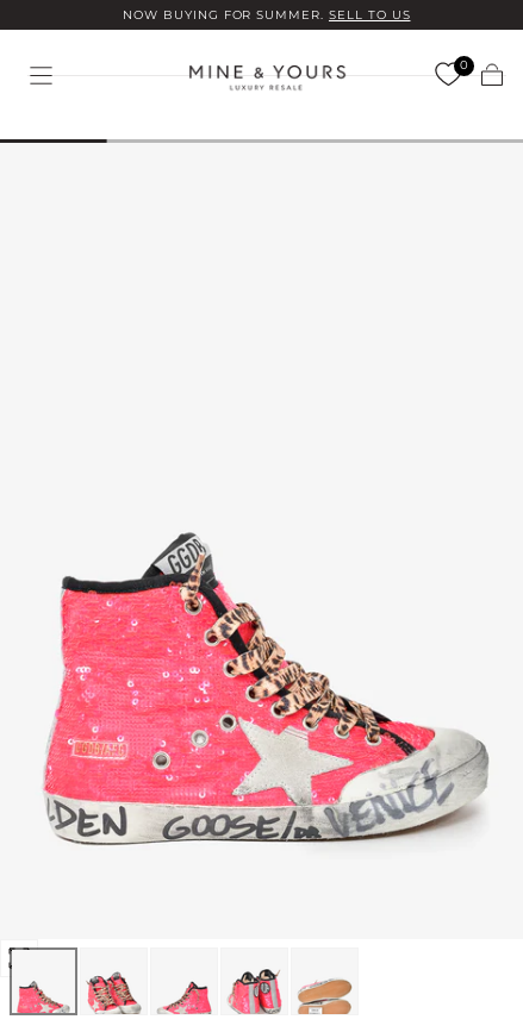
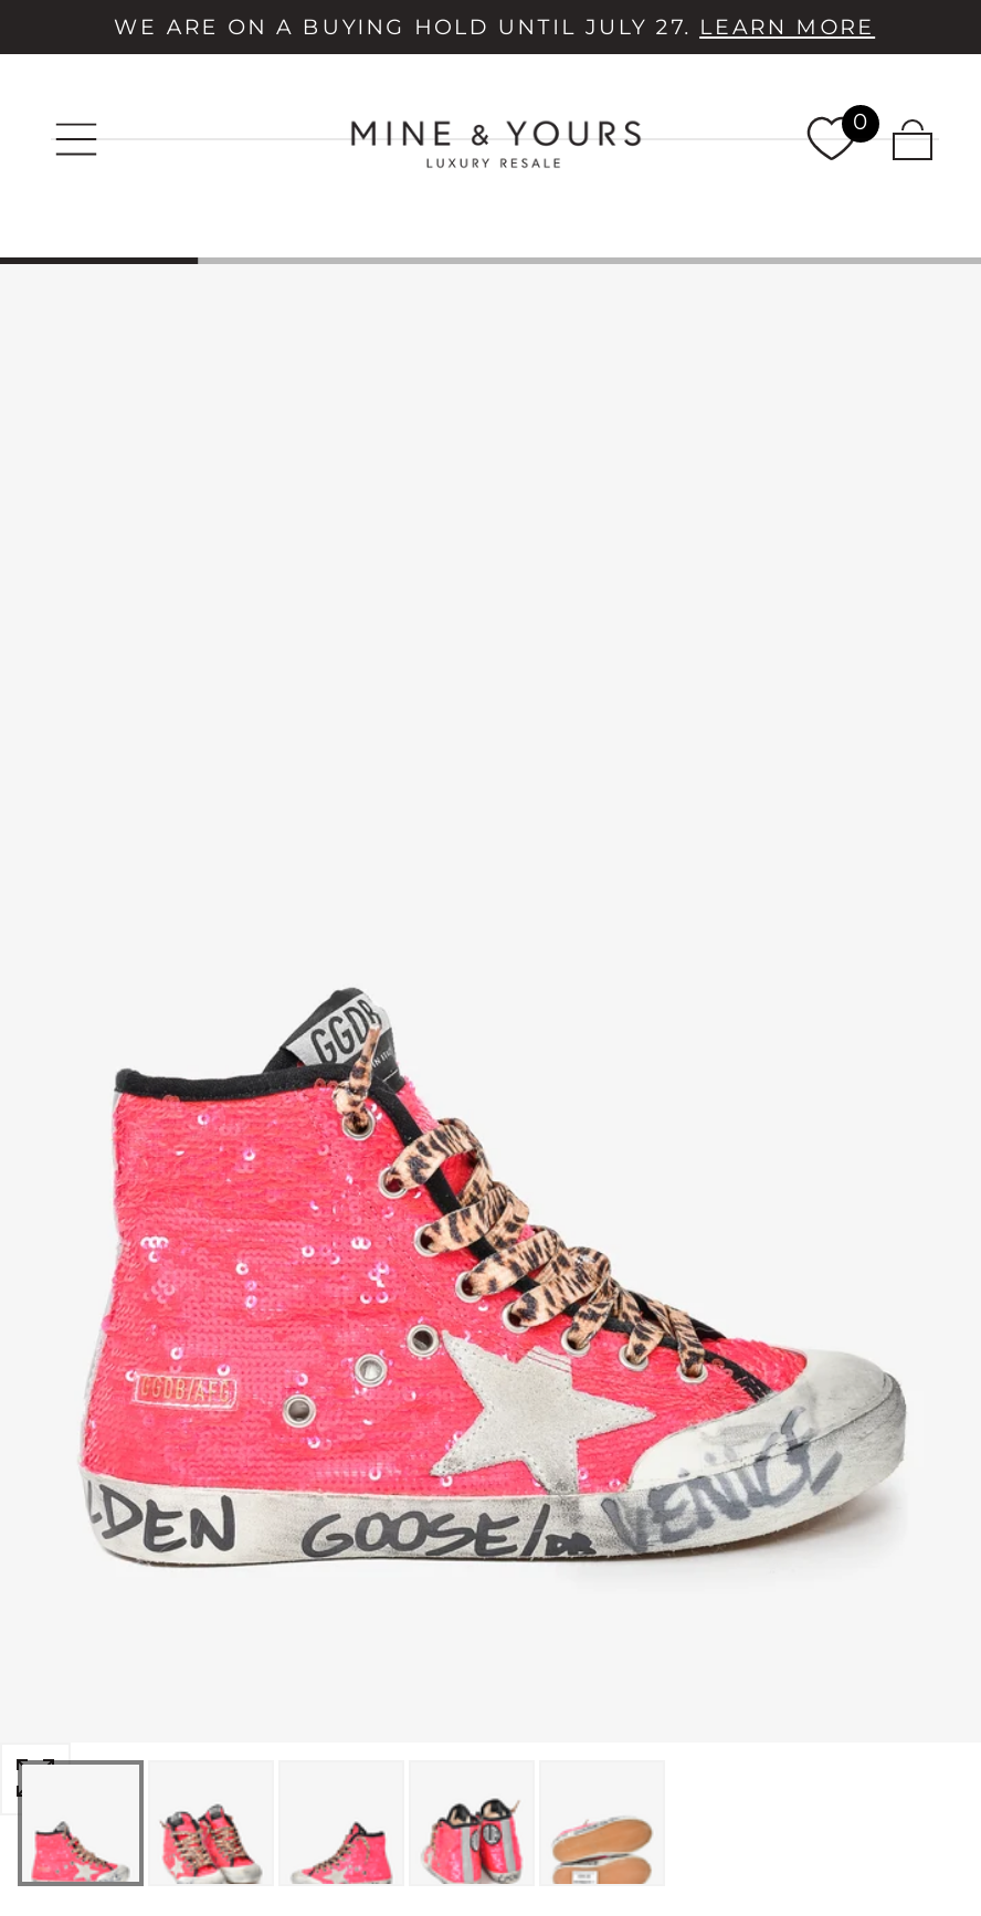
- NOW BUYING FOR SUMMER. SELL TO US
+ WE ARE ON A BUYING HOLD UNTIL JULY 27. LEARN MORE
